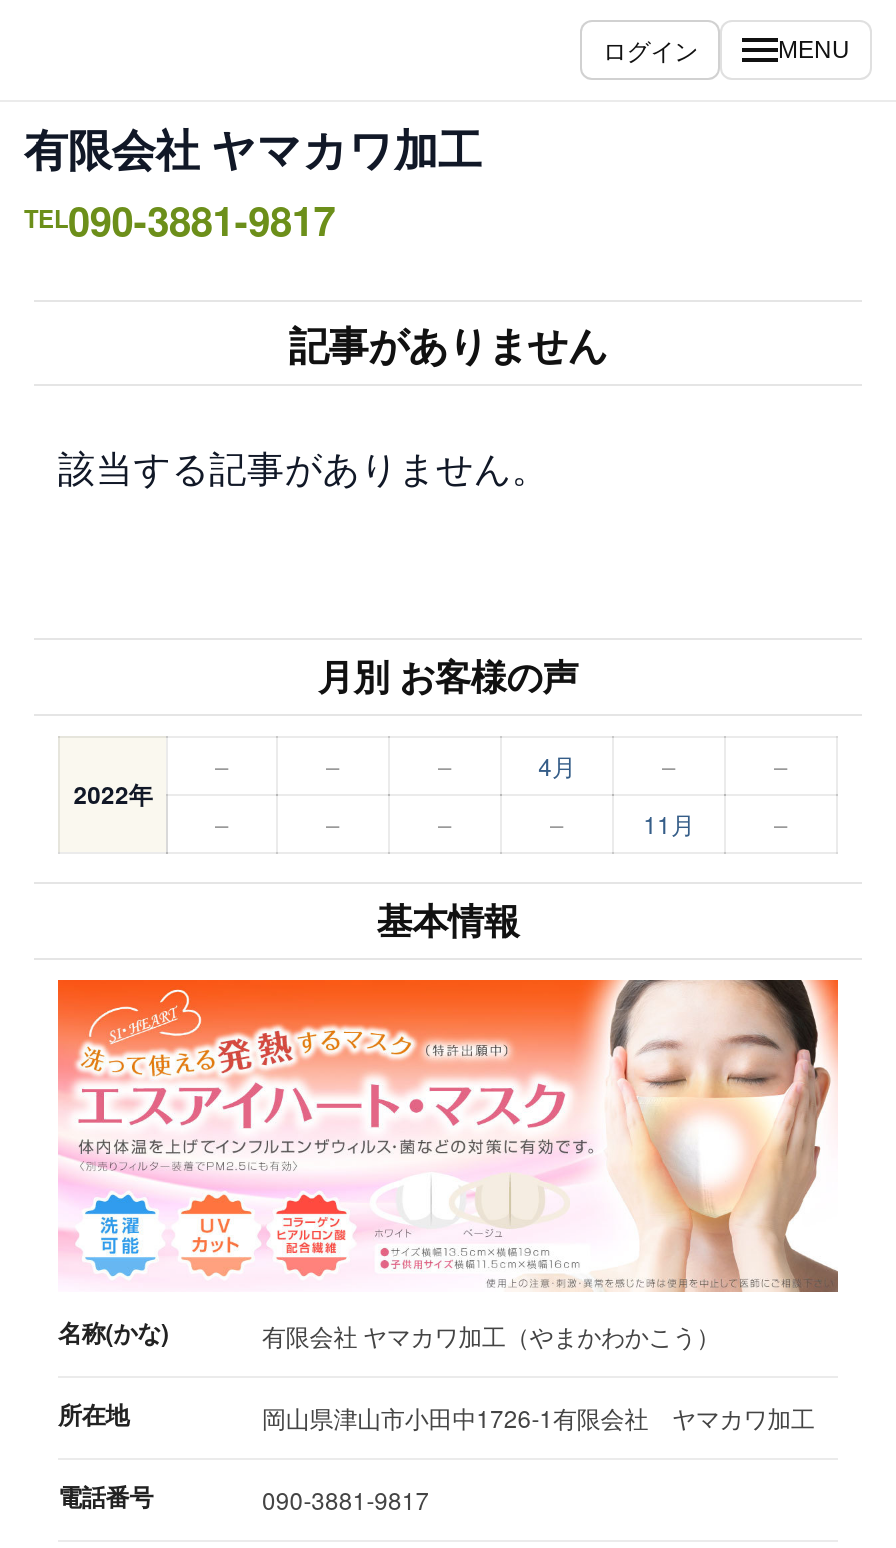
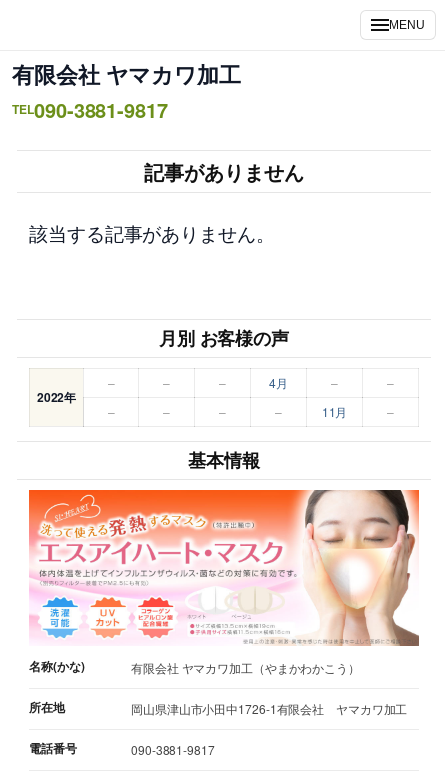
- ログイン
